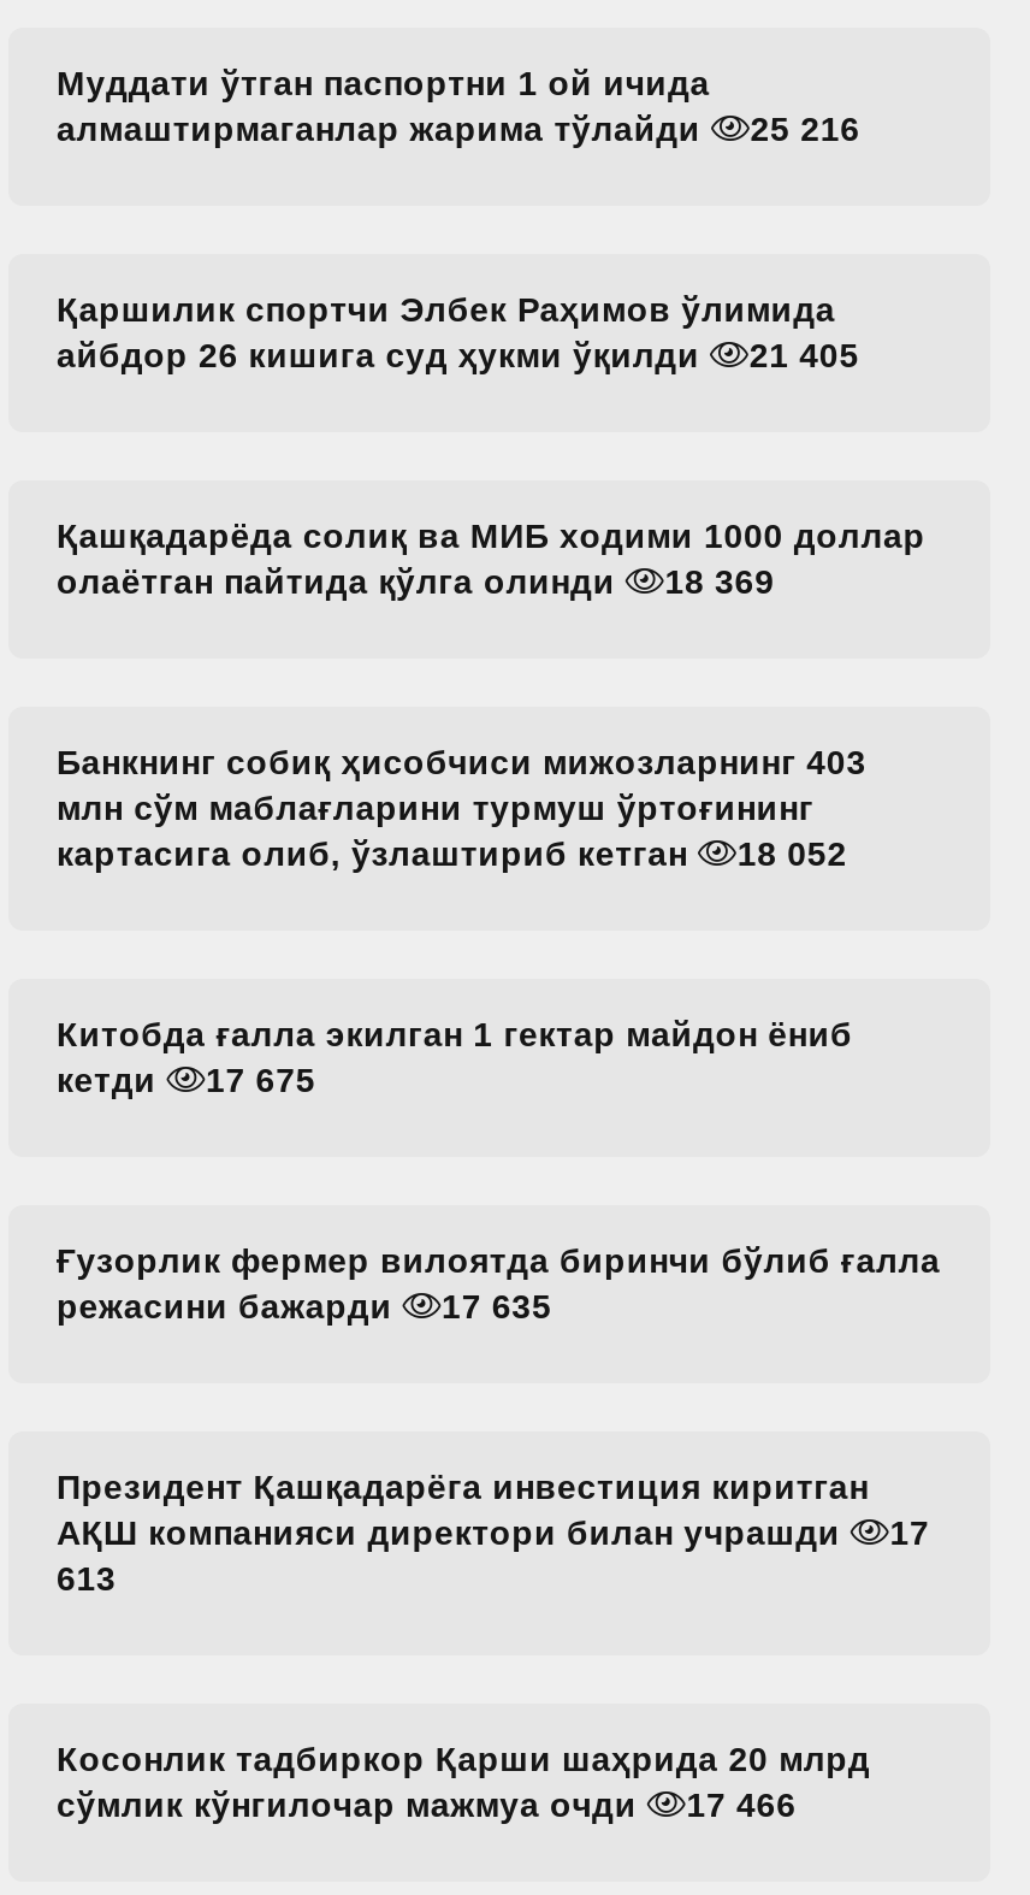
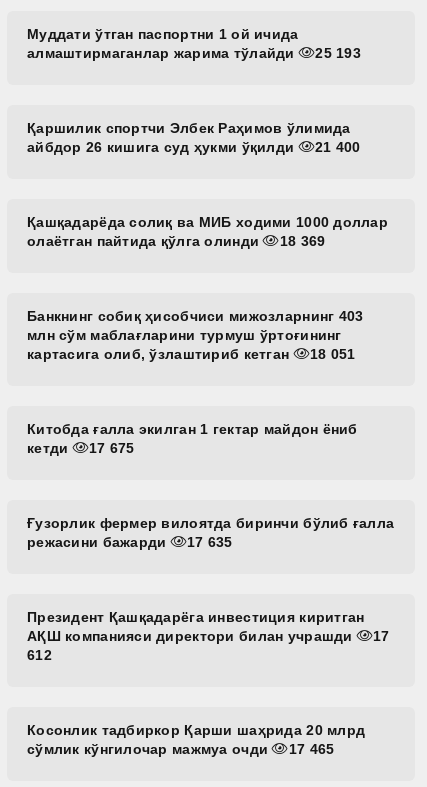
- алмаштирмаганлар жарима тўлайди 25 216
+ алмаштирмаганлар жарима тўлайди 25 193

- айбдор 26 кишига суд ҳукми ўқилди 21 405
+ айбдор 26 кишига суд ҳукми ўқилди 21 400

- картасига олиб, ўзлаштириб кетган 18 052
+ картасига олиб, ўзлаштириб кетган 18 051

- 613
+ 612

- сўмлик кўнгилочар мажмуа очди 17 466
+ сўмлик кўнгилочар мажмуа очди 17 465
